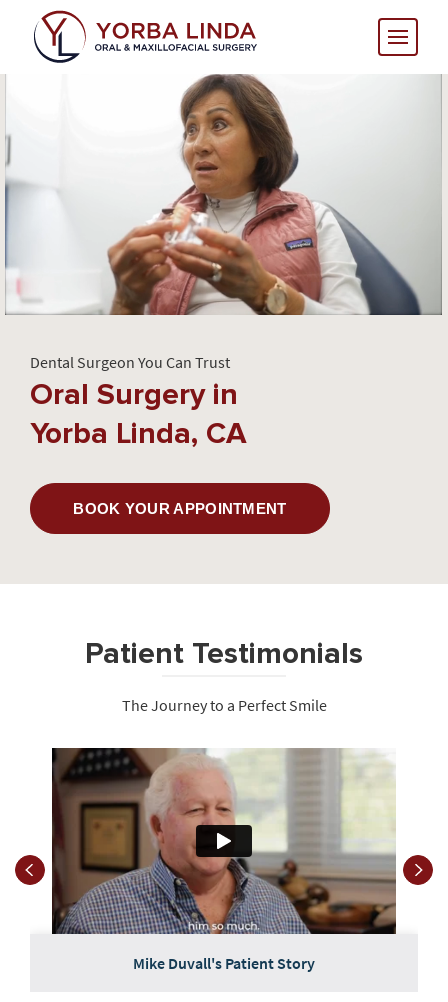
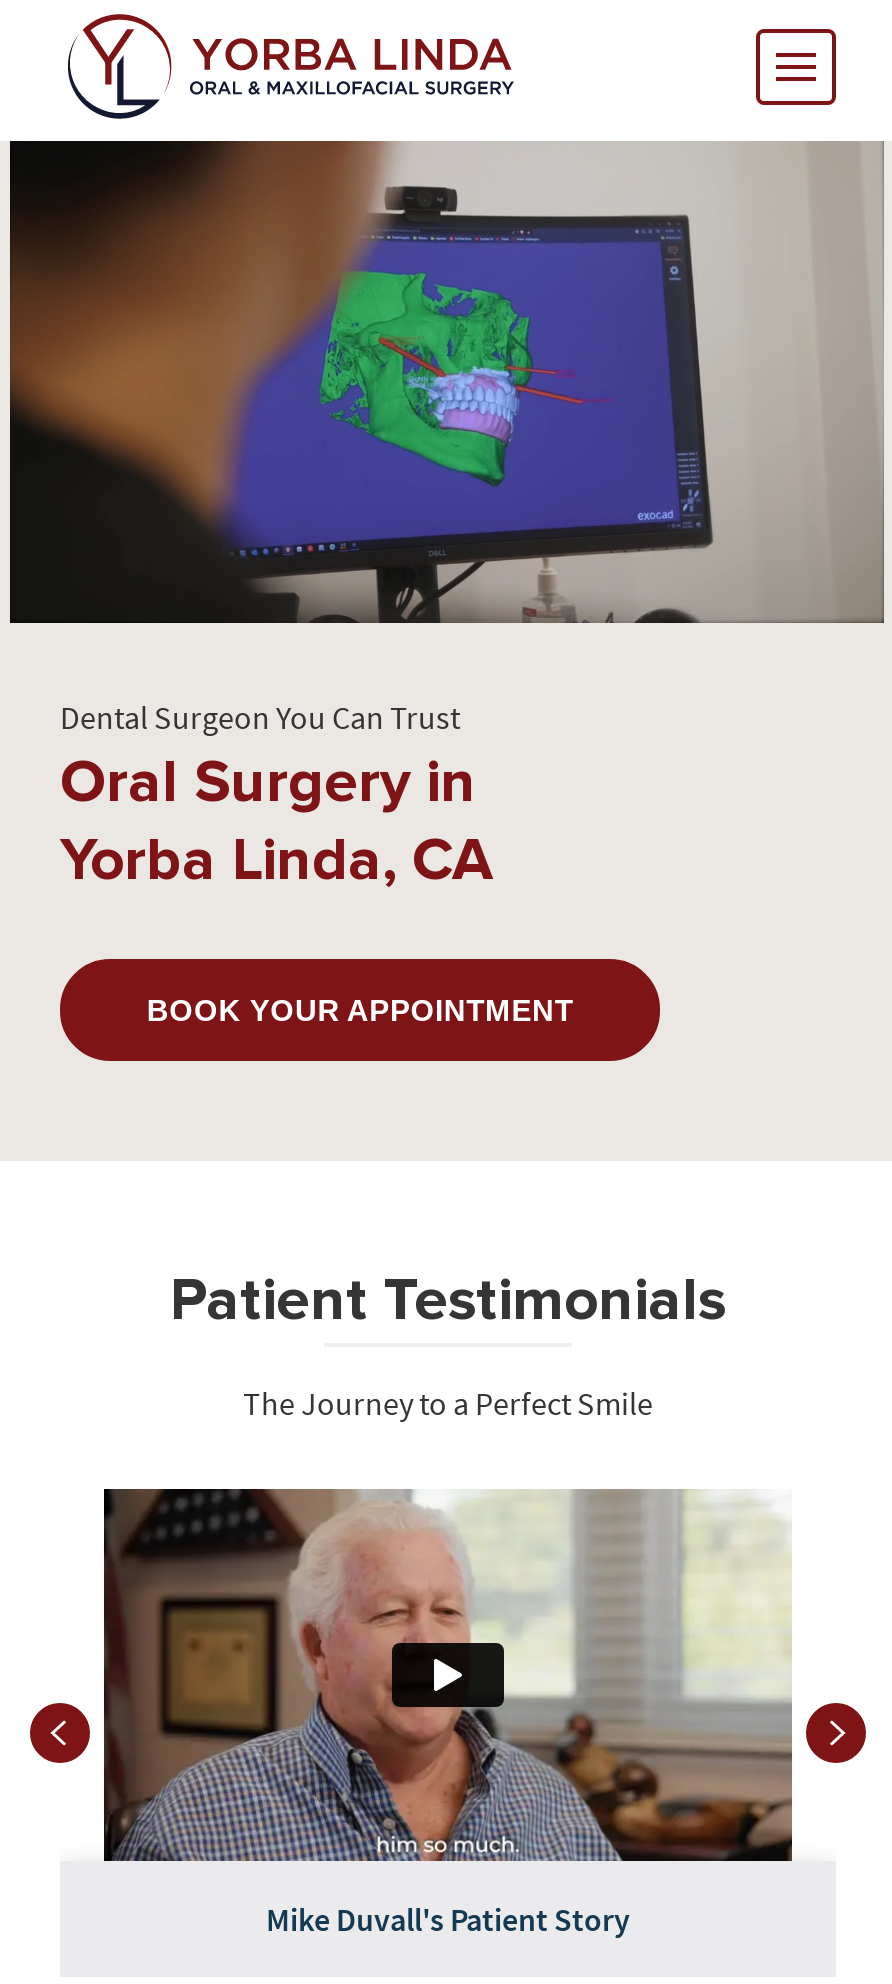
- [image]
+ [image]
